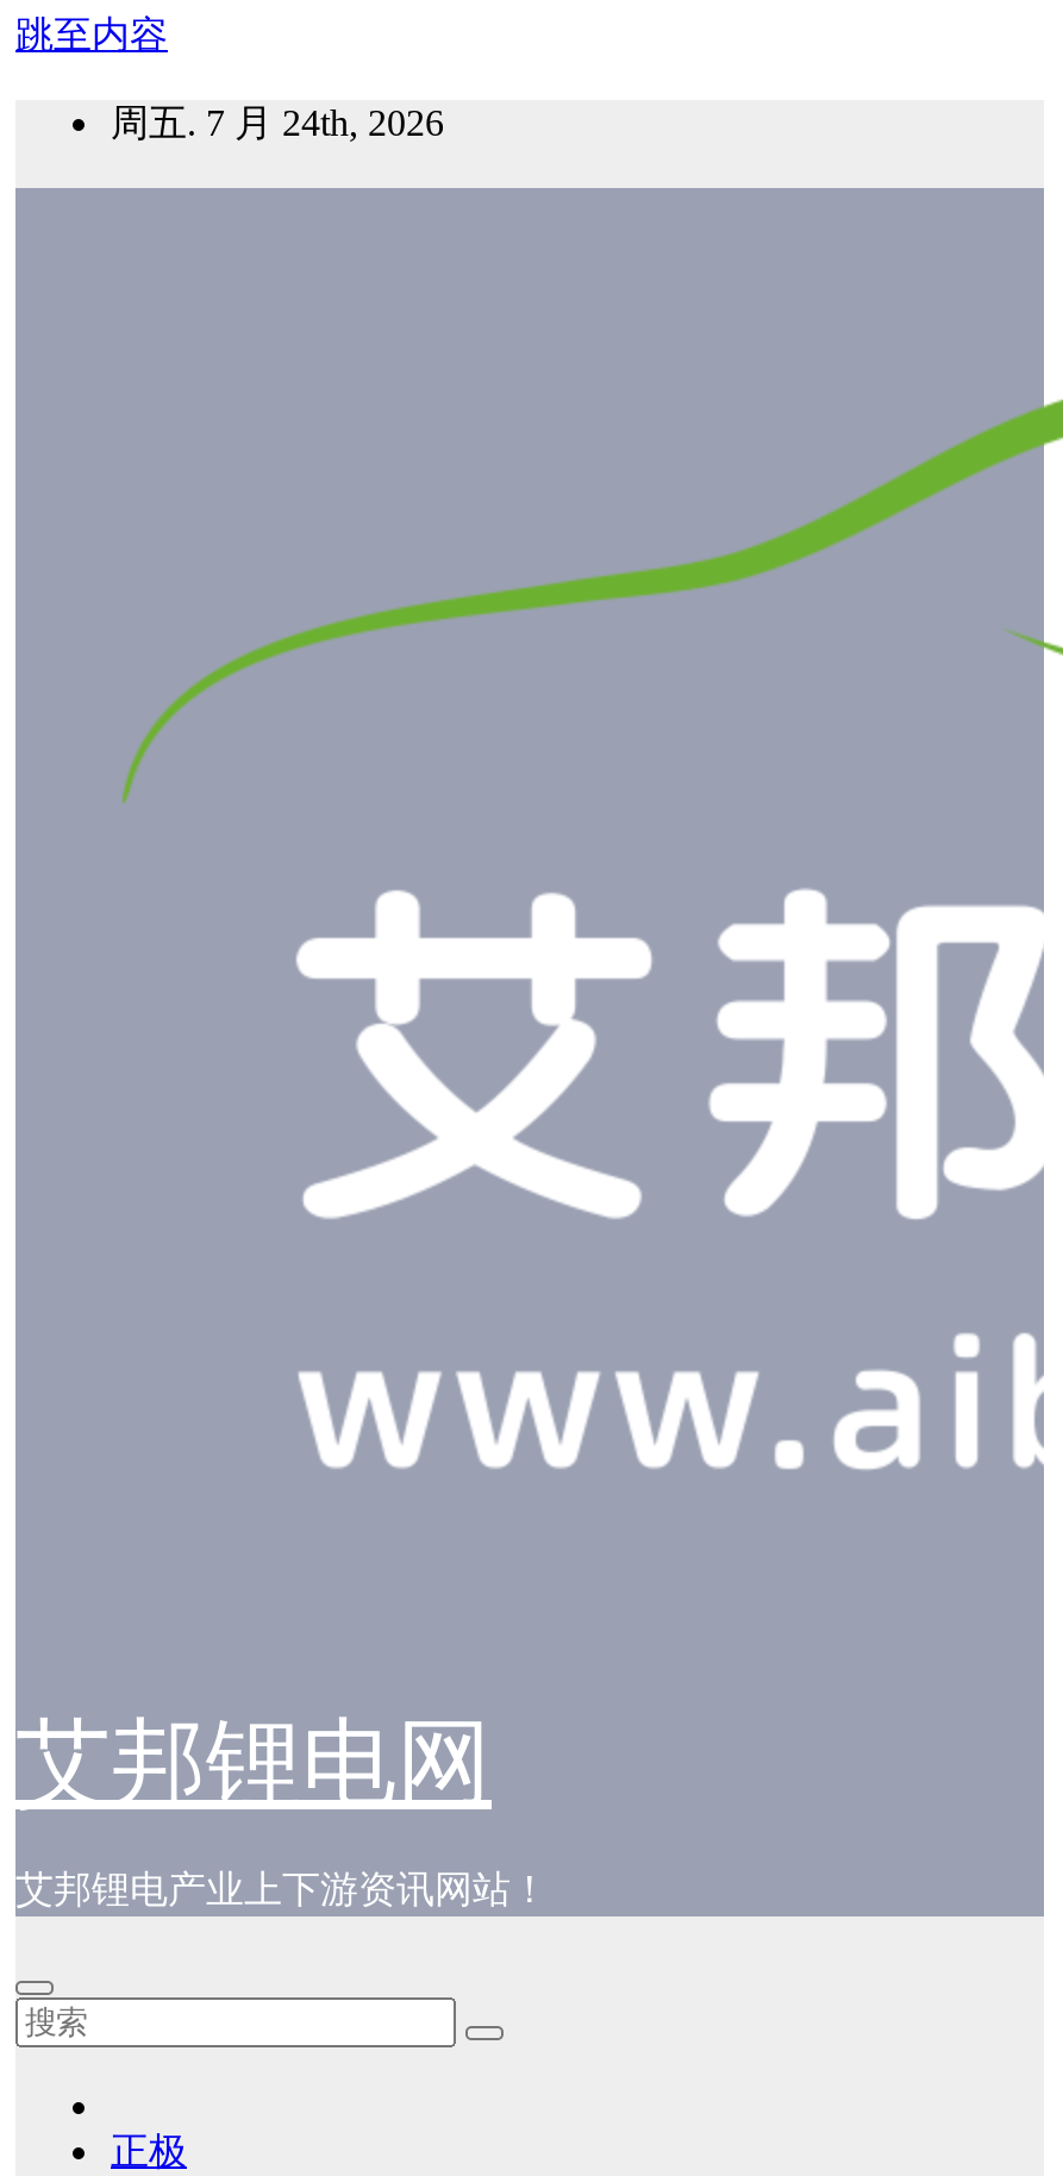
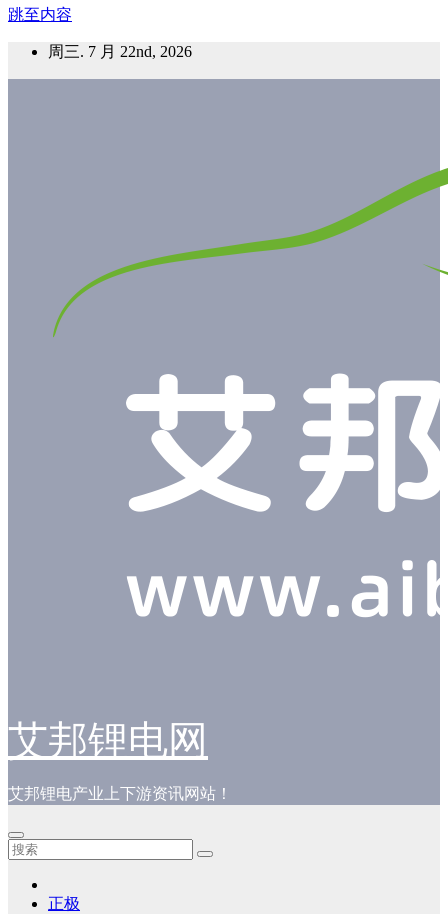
- 周五. 7 月 24th, 2026
+ 周三. 7 月 22nd, 2026
